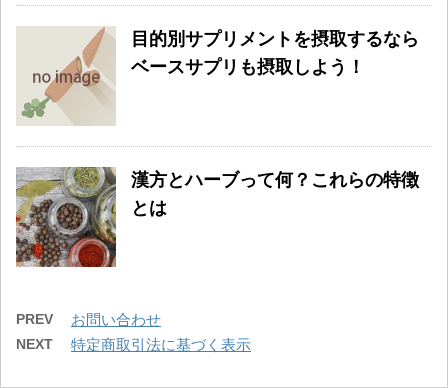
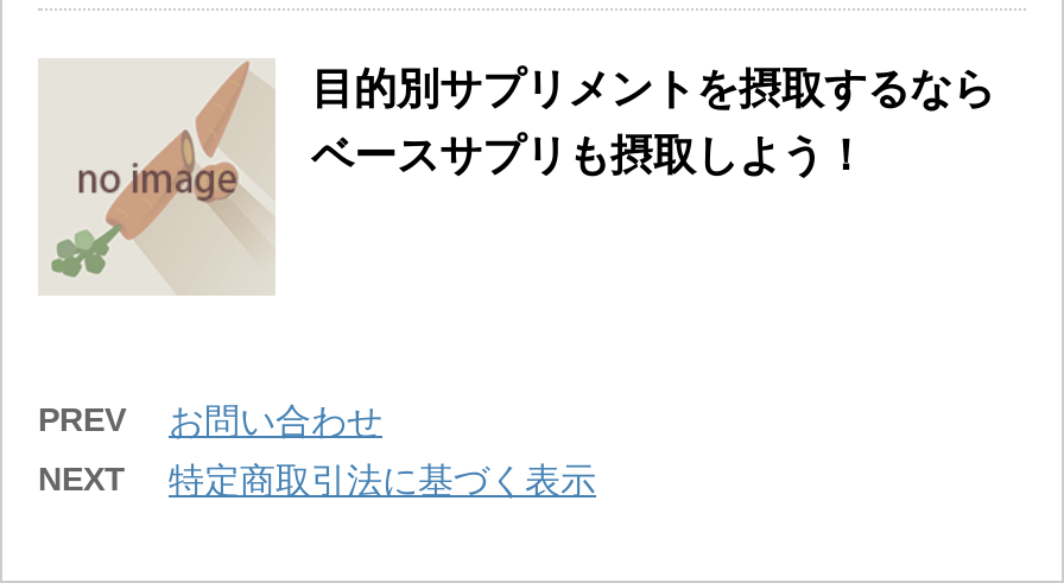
- [image]
- 漢方とハーブって何？これらの特徴
- とは
